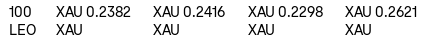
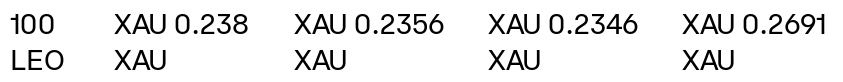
- XAU 0.2382
+ XAU 0.238

- XAU 0.2416
+ XAU 0.2356

- XAU 0.2298
+ XAU 0.2346

- XAU 0.2621
+ XAU 0.2691
